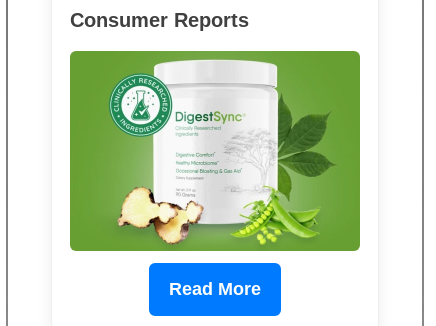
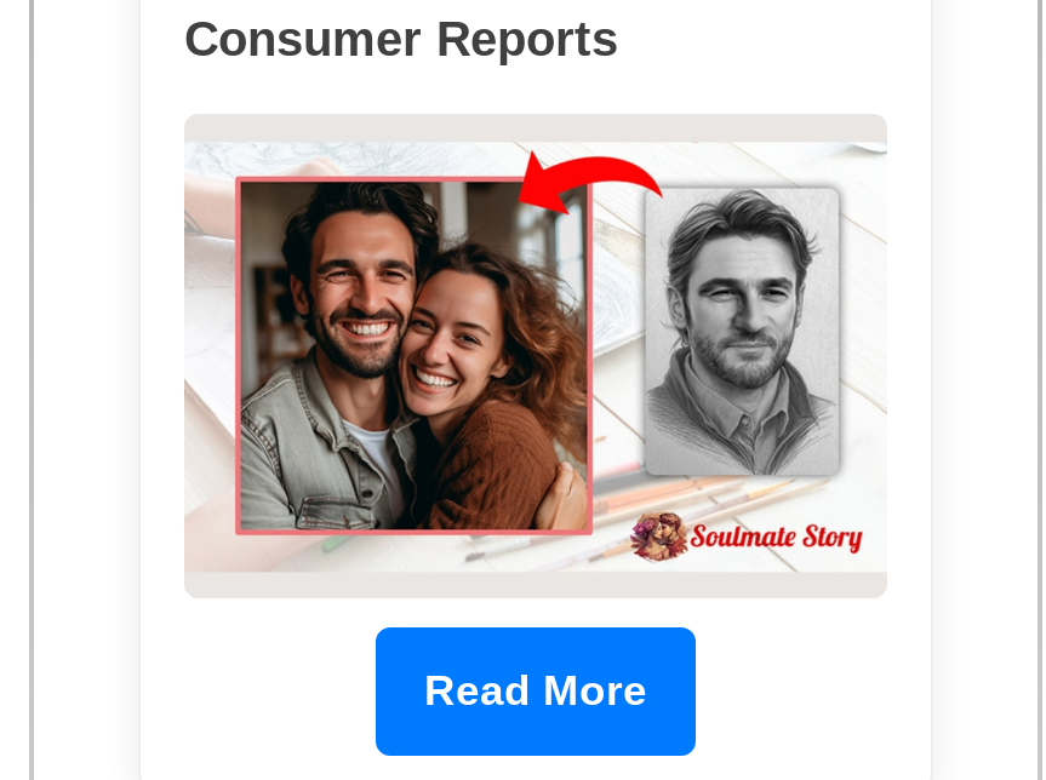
- [image]
+ [image]
